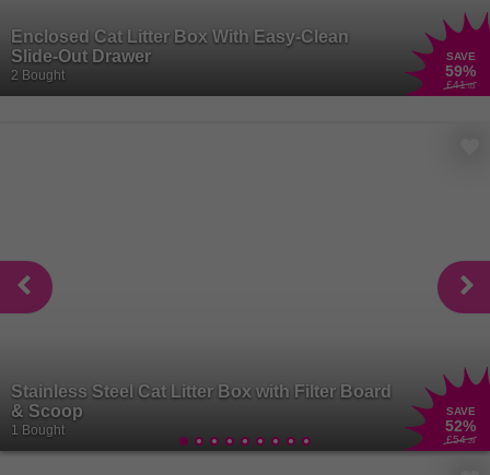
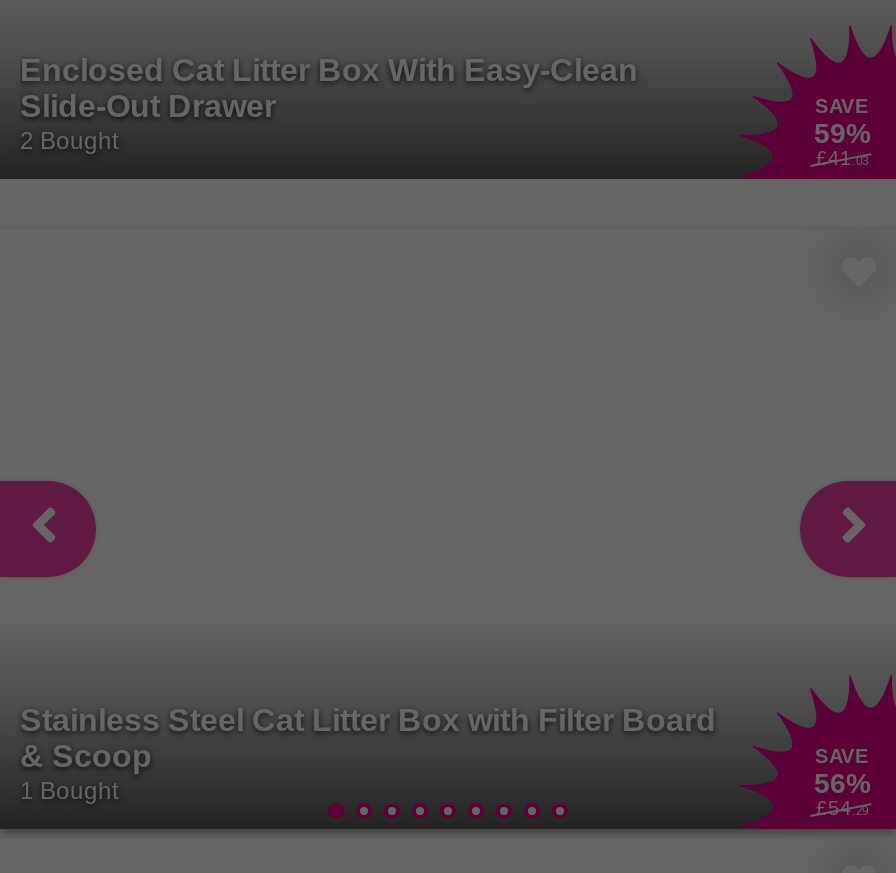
- 52%
+ 56%
